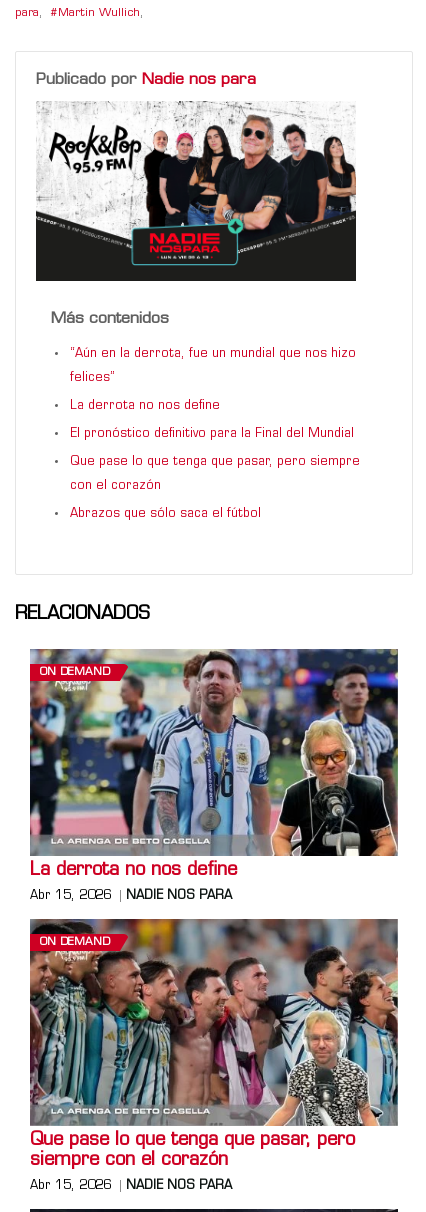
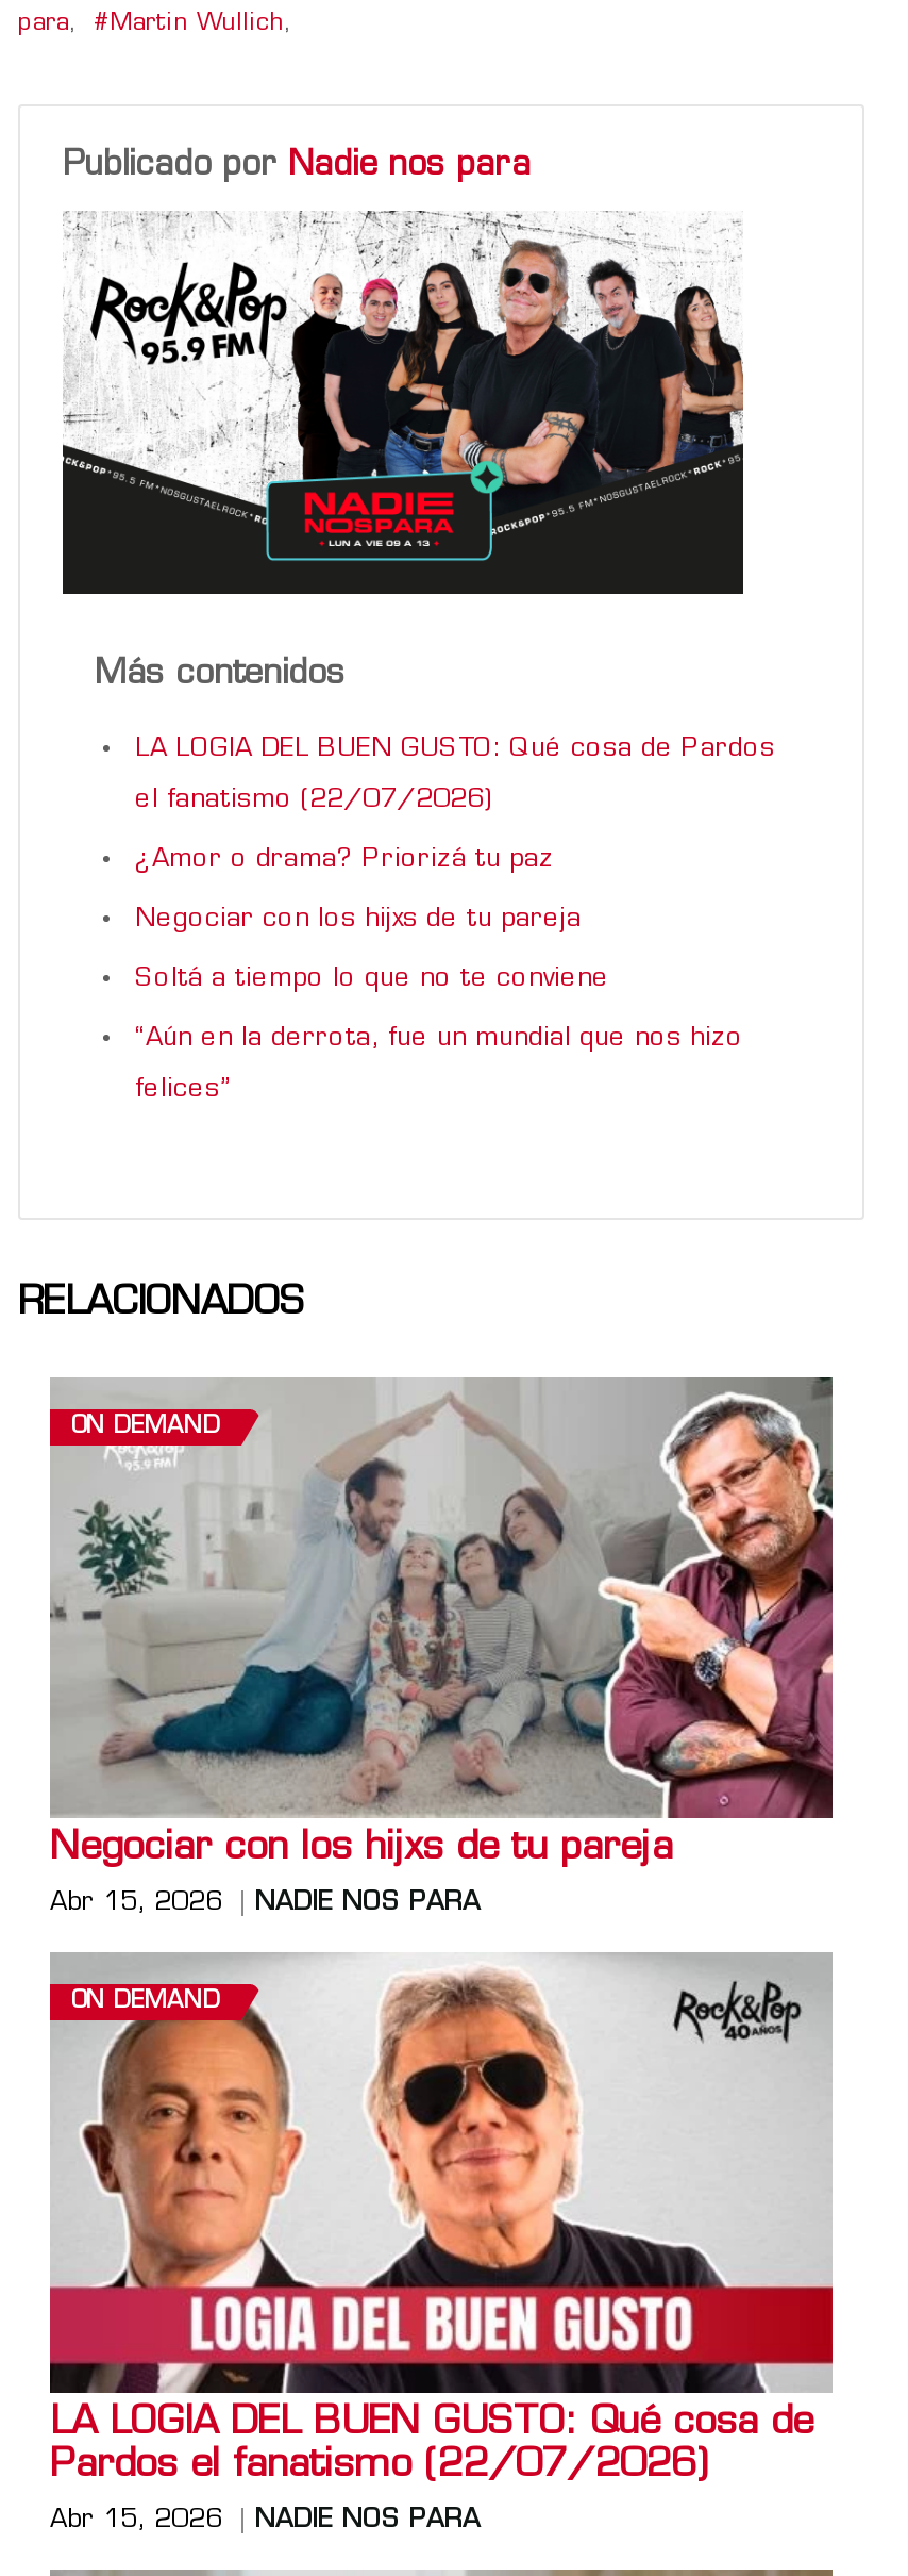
+ LA LOGIA DEL BUEN GUSTO: Qué cosa de Pardos
+ el fanatismo (22/07/2026)
+ ¿Amor o drama? Priorizá tu paz
+ Negociar con los hijxs de tu pareja
+ Soltá a tiempo lo que no te conviene

moved down: “Aún en la derrota, fue un mundial que nos hizo | felices”

- La derrota no nos define
- El pronóstico definitivo para la Final del Mundial
- Que pase lo que tenga que pasar, pero siempre
- con el corazón
- Abrazos que sólo saca el fútbol

- [image]
- La derrota no nos define
+ [image]
+ Negociar con los hijxs de tu pareja

- [image]
- Que pase lo que tenga que pasar, pero
- siempre con el corazón
+ [image]
+ LA LOGIA DEL BUEN GUSTO: Qué cosa de
+ Pardos el fanatismo (22/07/2026)
